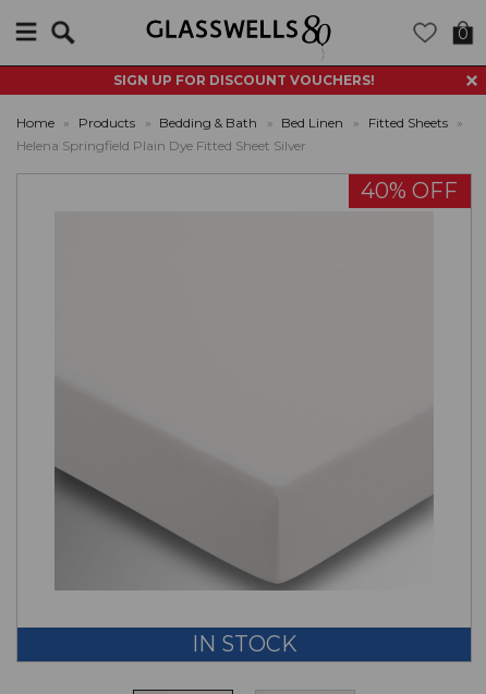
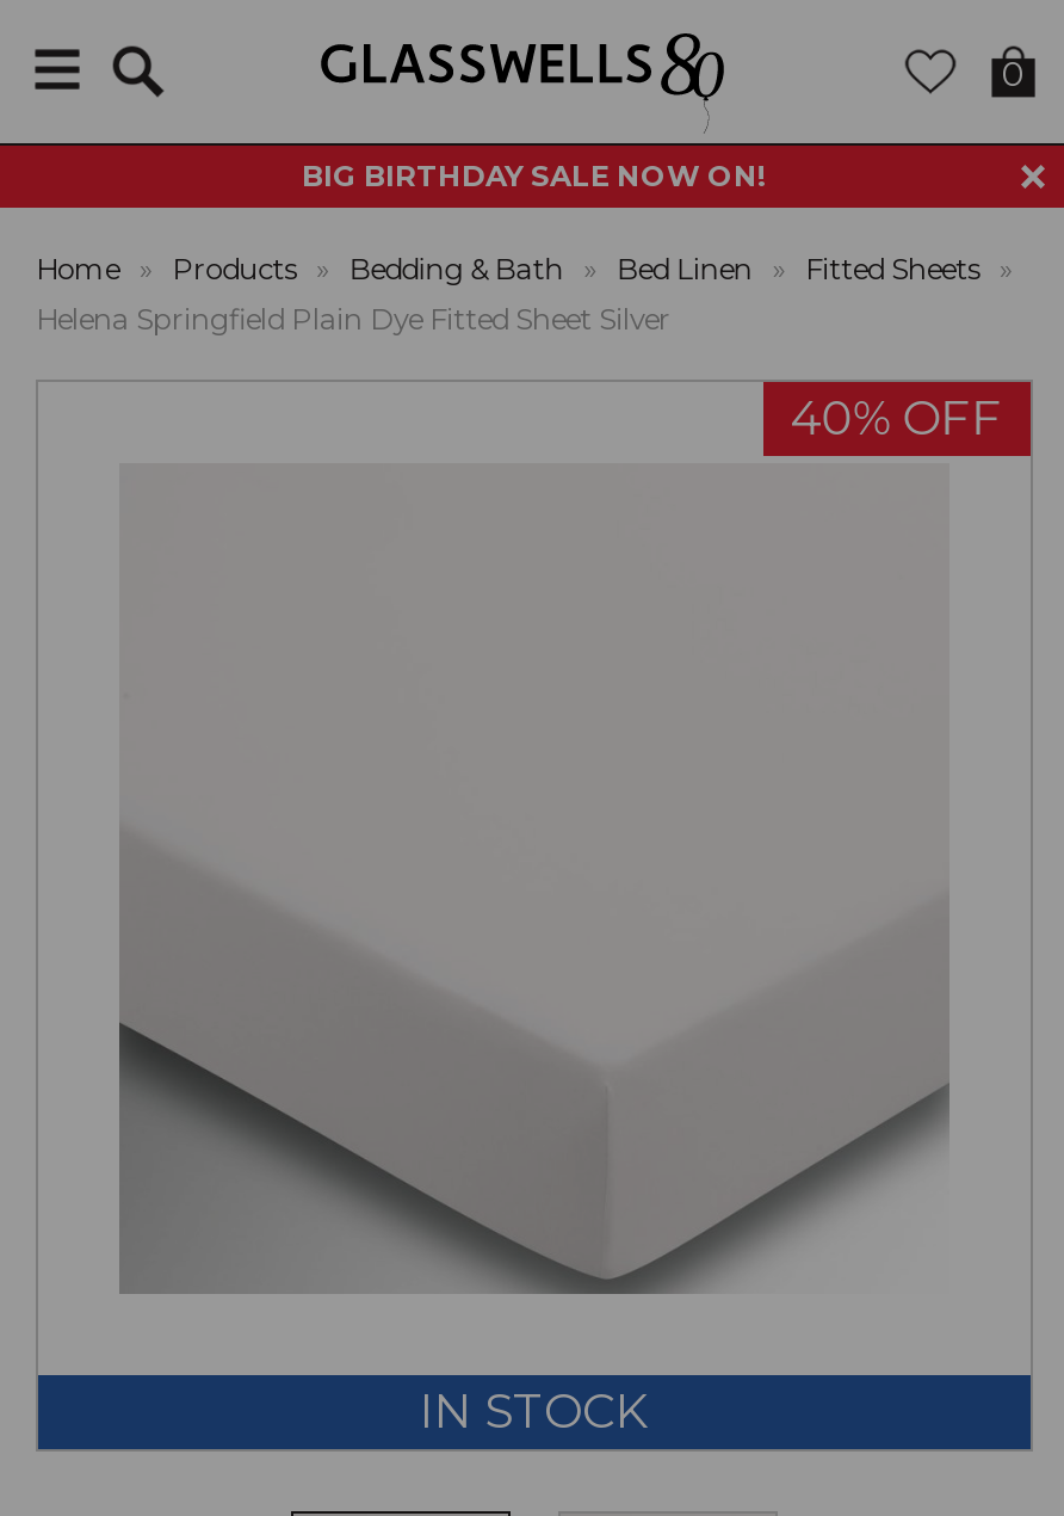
- SIGN UP FOR DISCOUNT VOUCHERS!
+ BIG BIRTHDAY SALE NOW ON!
